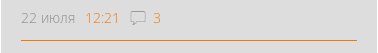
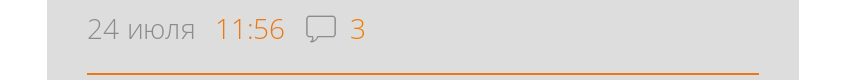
- 22 июля 12:21 3
+ 24 июля 11:56 3
